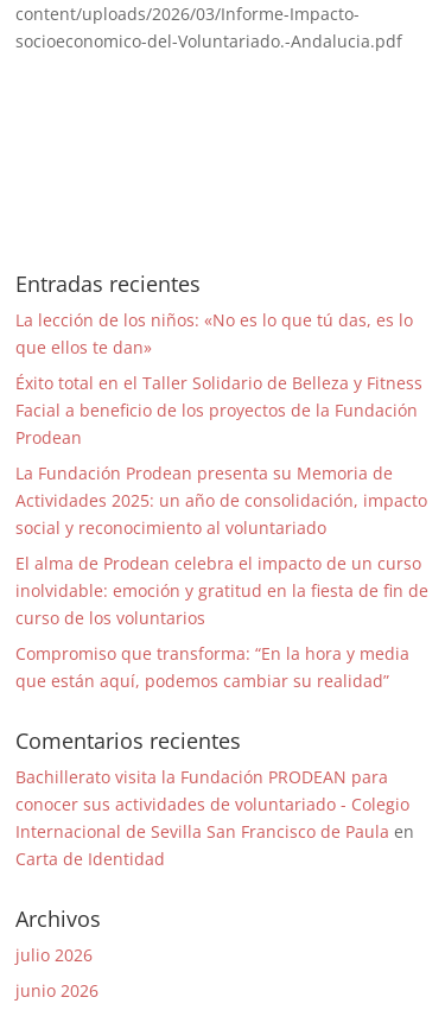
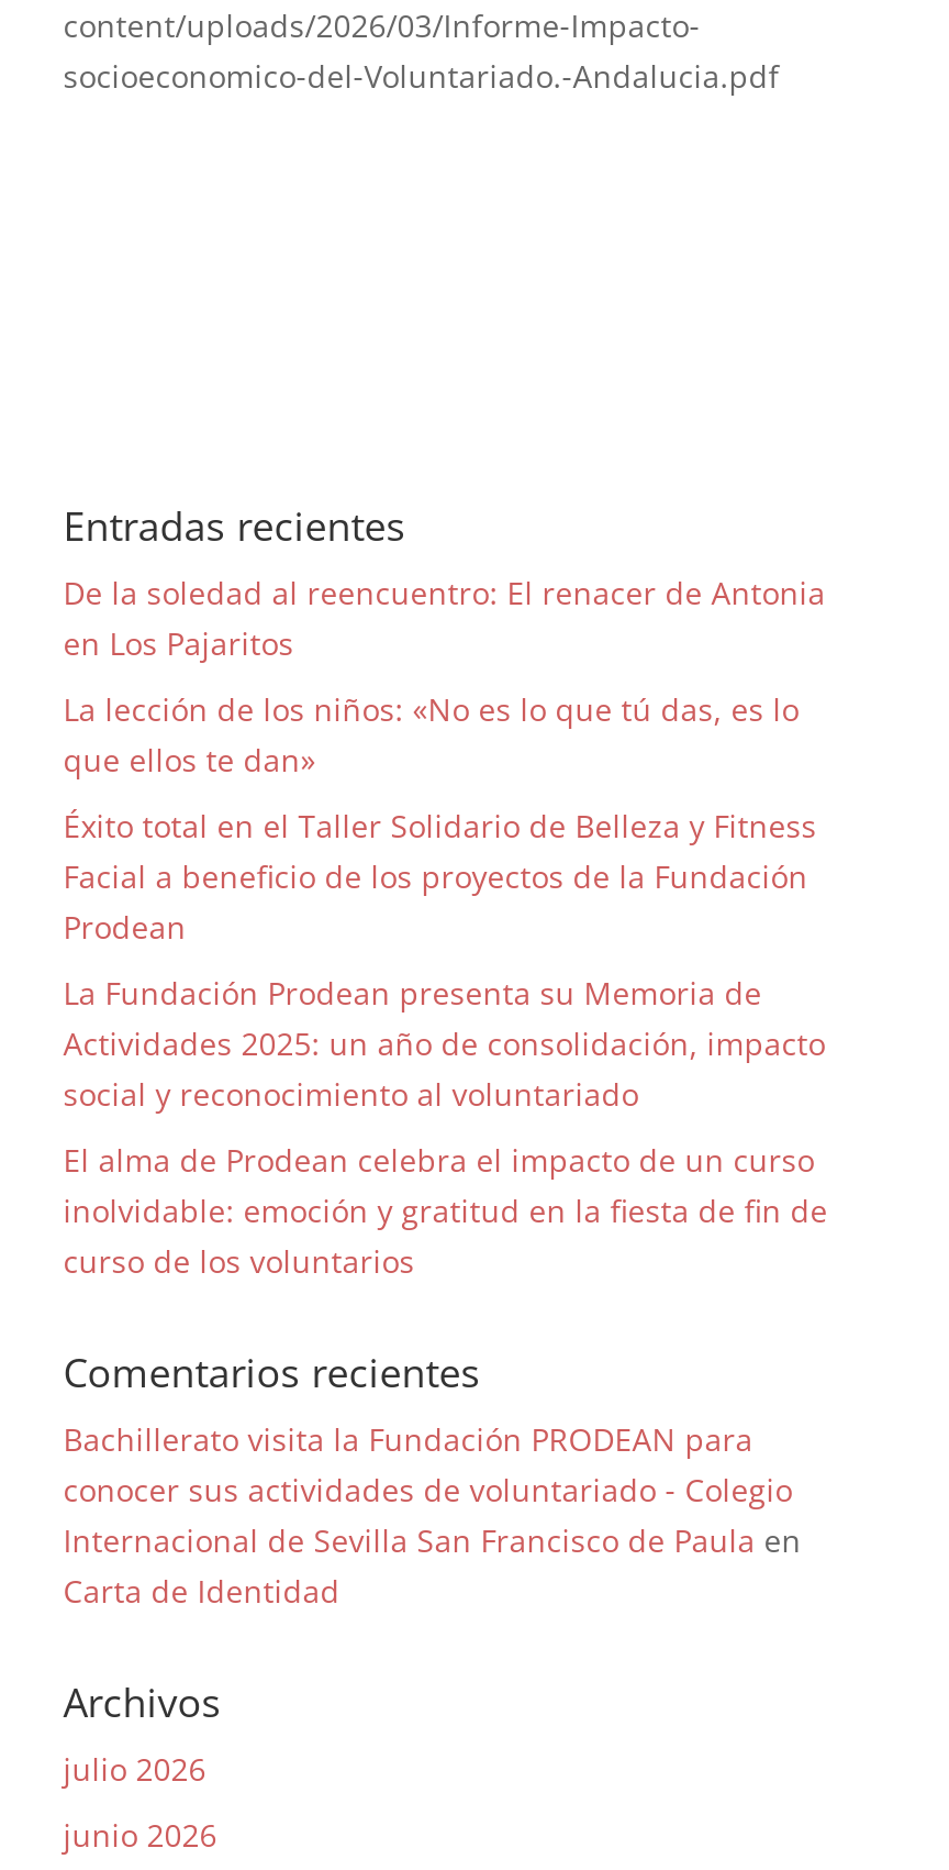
+ De la soledad al reencuentro: El renacer de Antonia
+ en Los Pajaritos

moved down: La lección de los niños: «No es lo que tú das, es lo | que ellos te dan» | Éxito total en el Taller Solidario de Belleza y Fitness | ... | inolvidable: emoción y gratitud en la fiesta de fin de | curso de los voluntarios

- Compromiso que transforma: “En la hora y media
- que están aquí, podemos cambiar su realidad”
